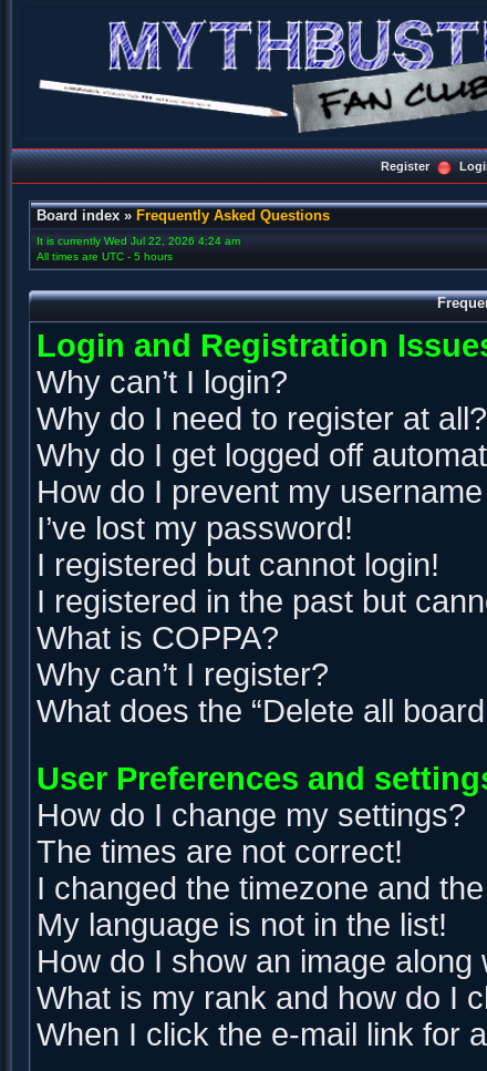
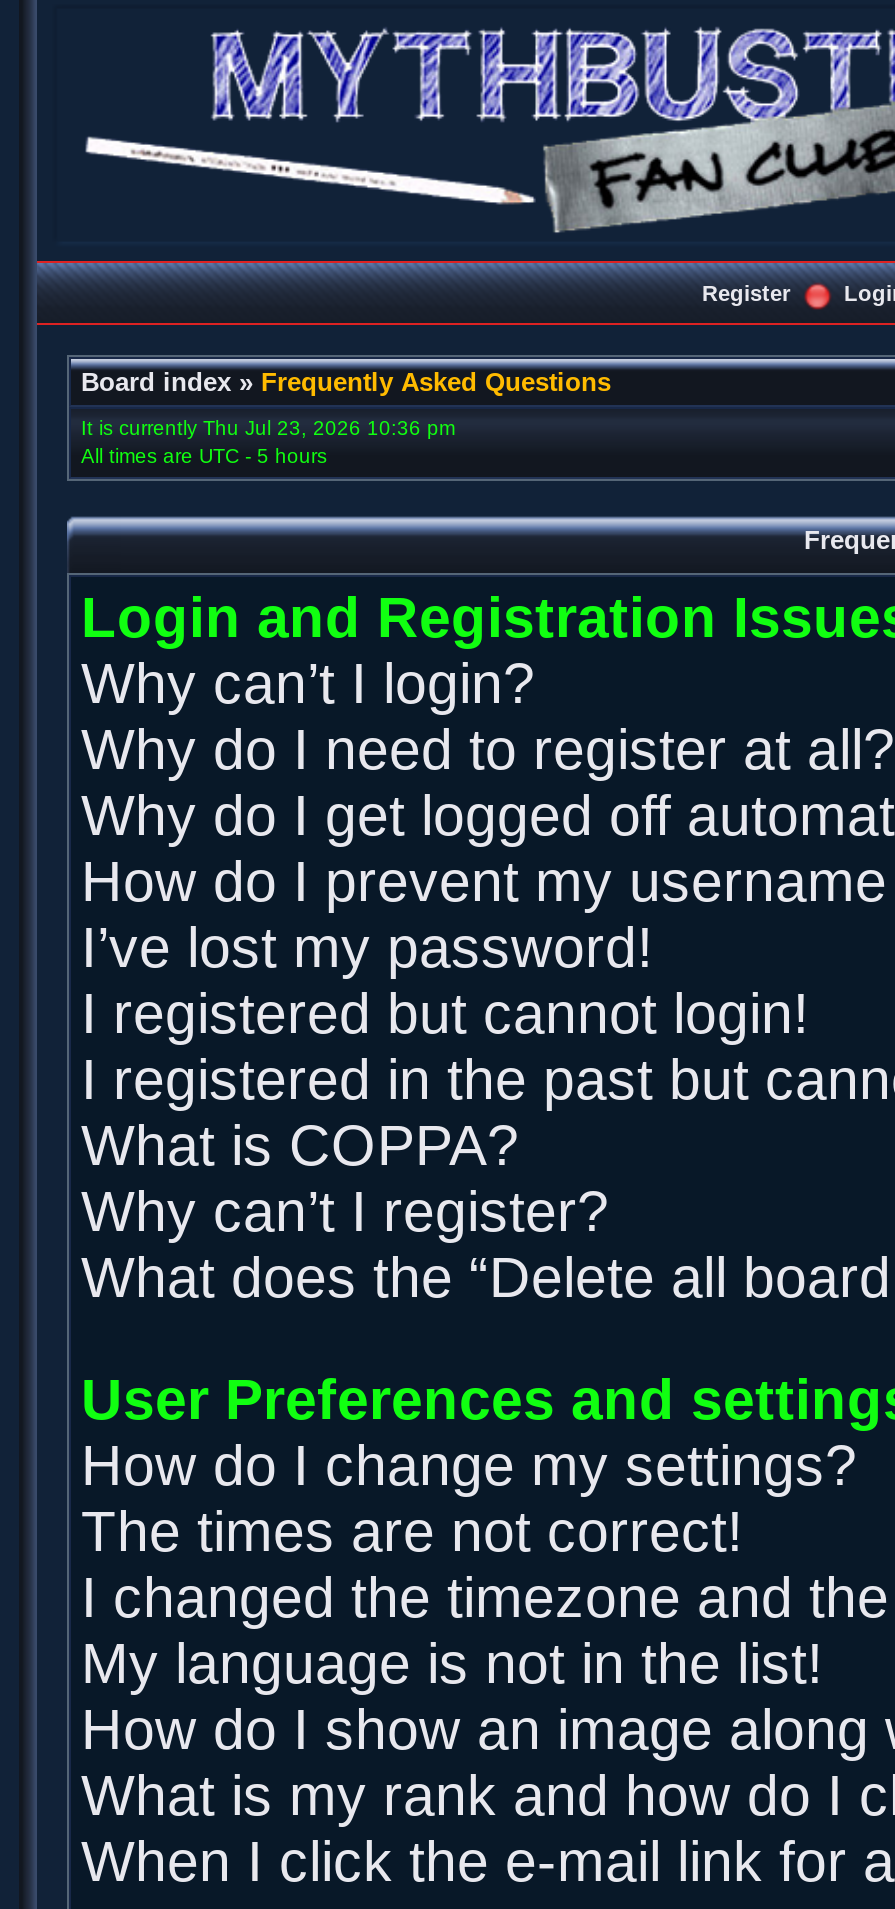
- It is currently Wed Jul 22, 2026 4:24 am
+ It is currently Thu Jul 23, 2026 10:36 pm
